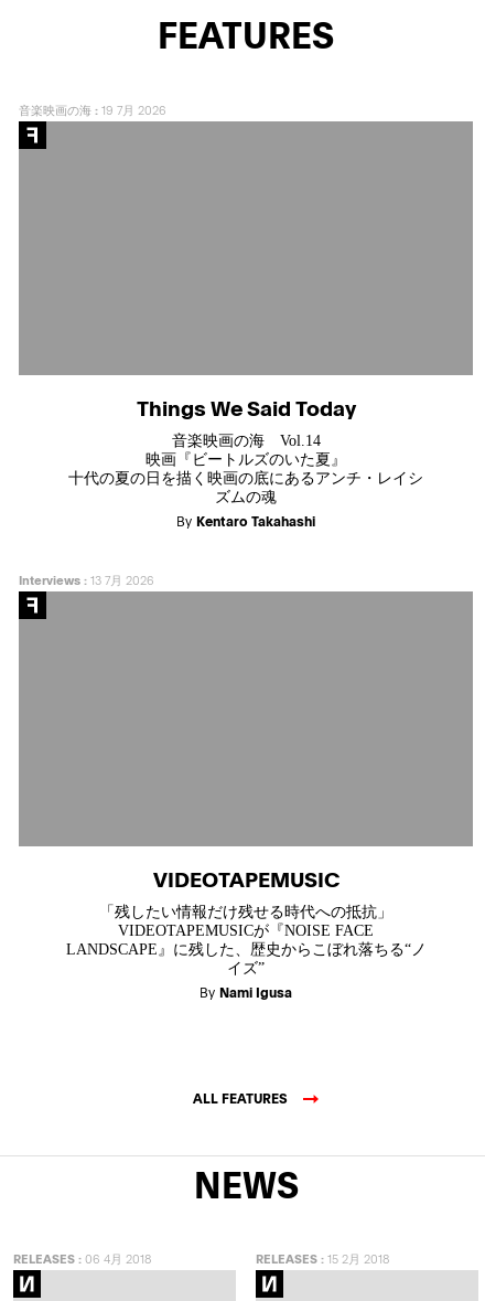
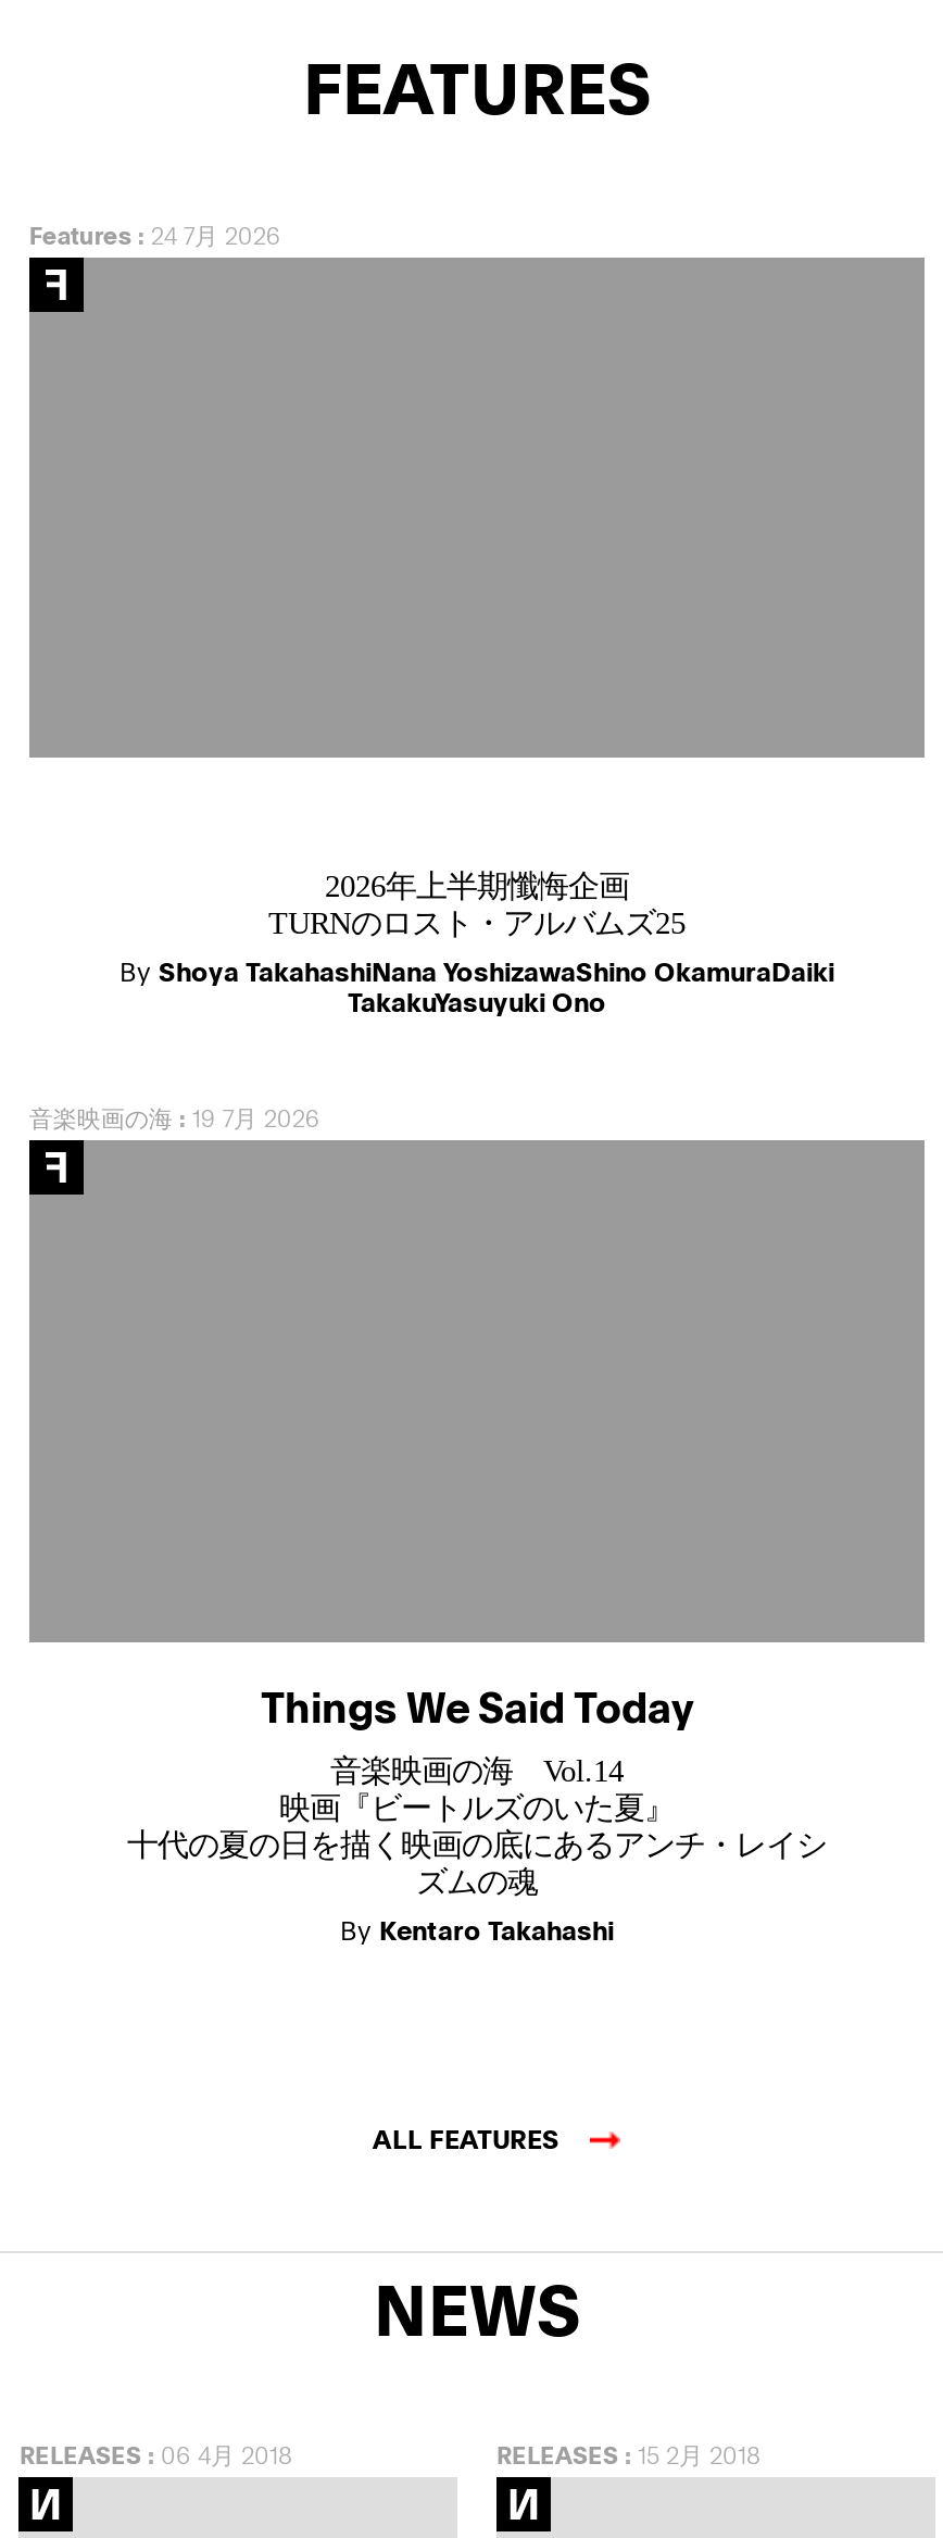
+ Features: 24 7月 2026

+ 2026年上半期懺悔企画
+ TURNのロスト・アルバムズ25
+ By Shoya TakahashiNana YoshizawaShino OkamuraDaiki
+ TakakuYasuyuki Ono

moved down: 音楽映画の海: 19 7月 2026 | Things We Said Today | 音楽映画の海 Vol.14 | 映画『ビートルズのいた夏』 | 十代の夏の日を描く映画の底にあるアンチ・レイシ | ズムの魂 | By Kentaro Takahashi

- Interviews: 13 7月 2026

- VIDEOTAPEMUSIC
- 「残したい情報だけ残せる時代への抵抗」
- VIDEOTAPEMUSICが『NOISE FACE
- LANDSCAPE』に残した、歴史からこぼれ落ちる“ノ
- イズ”
- By Nami Igusa
